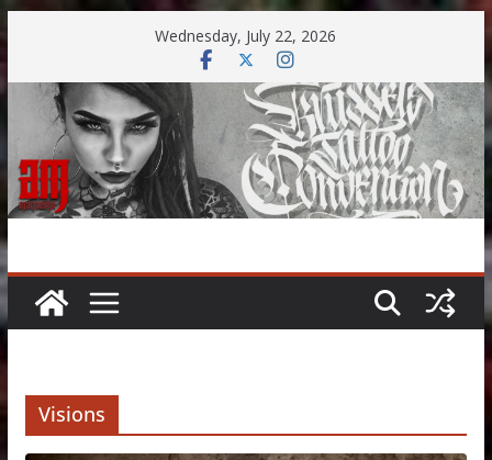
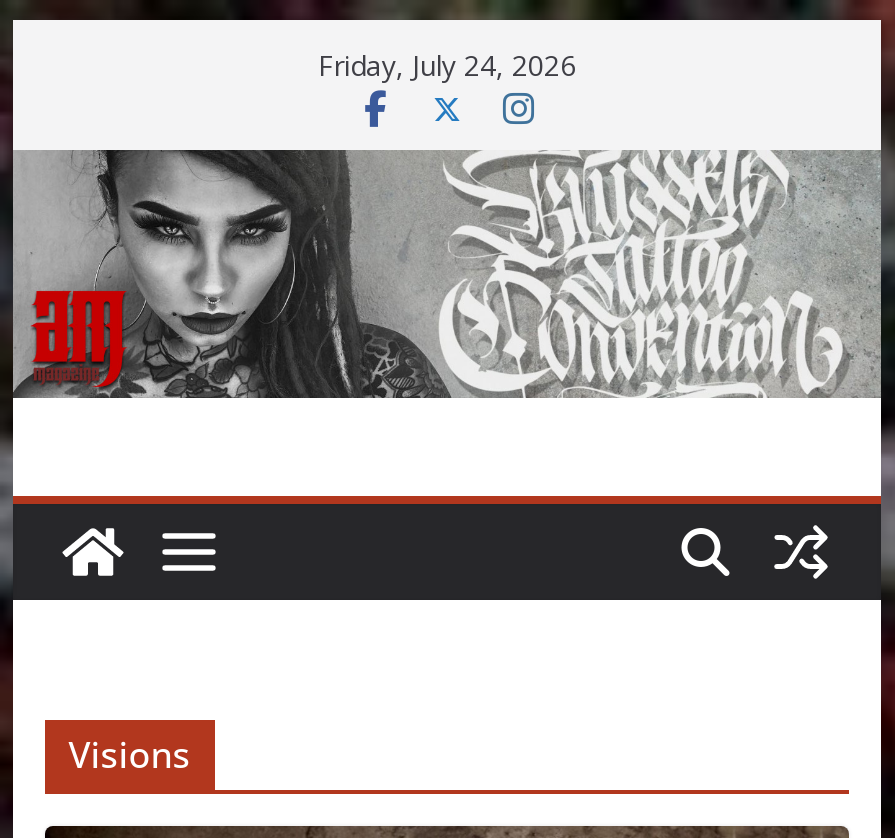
- Wednesday, July 22, 2026
+ Friday, July 24, 2026
